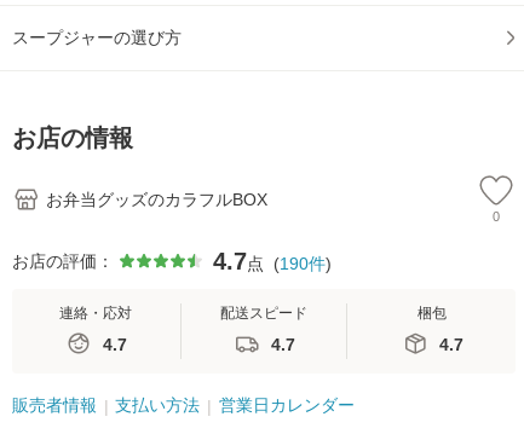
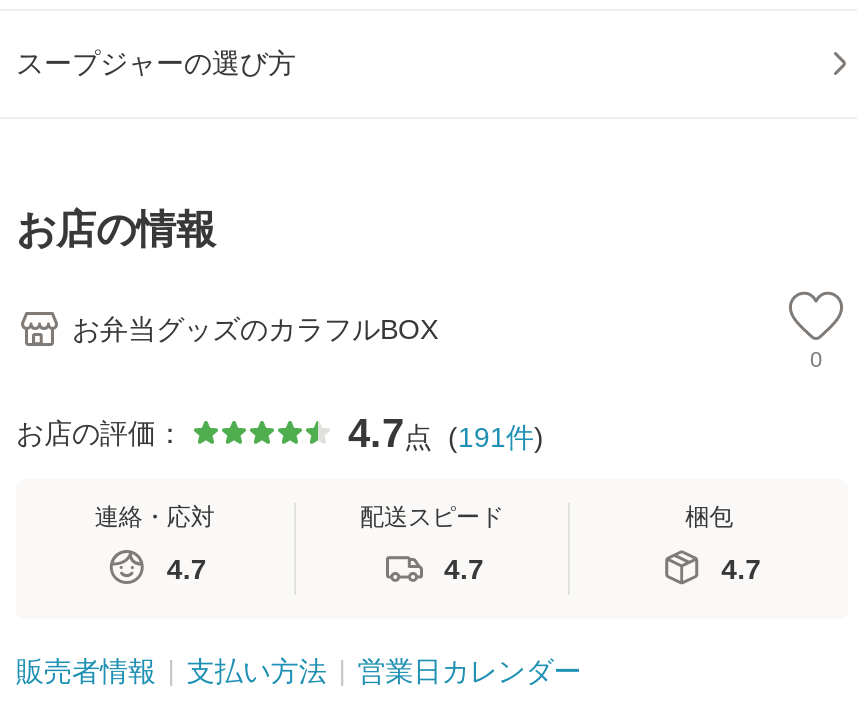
- 4.7点 (190件)
+ 4.7点 (191件)
